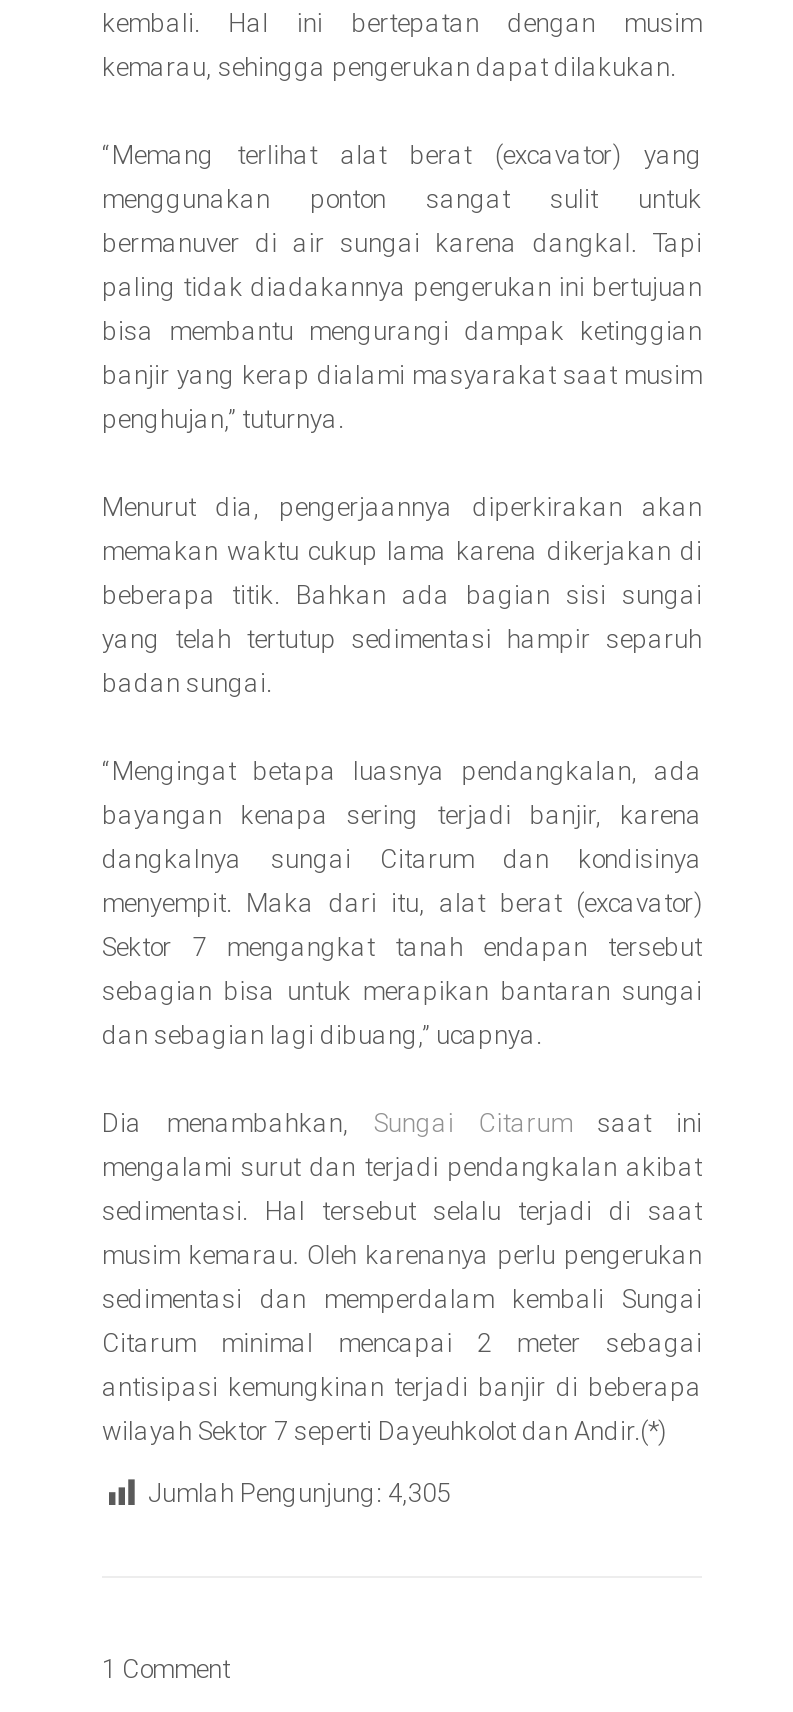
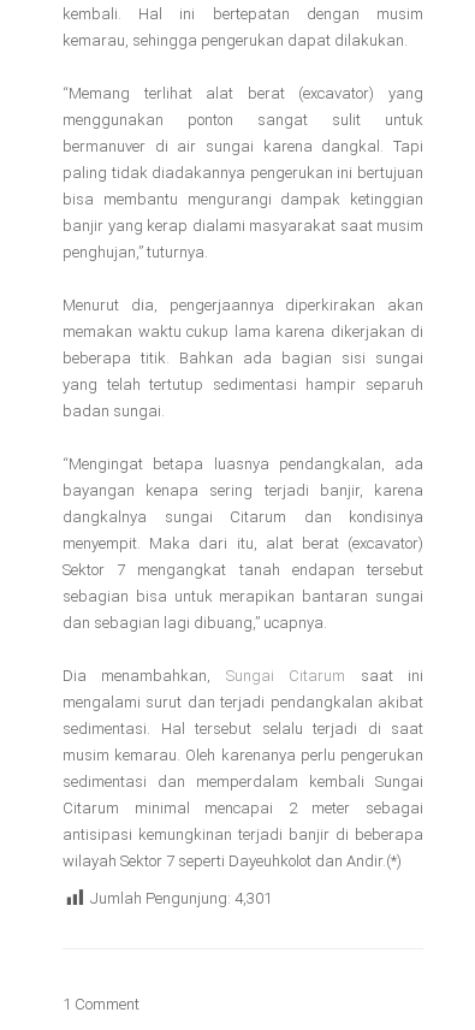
- Jumlah Pengunjung: 4,305
+ Jumlah Pengunjung: 4,301
